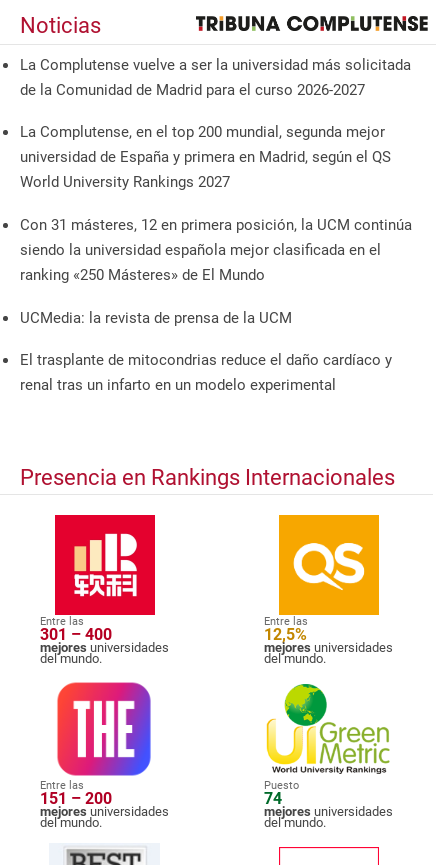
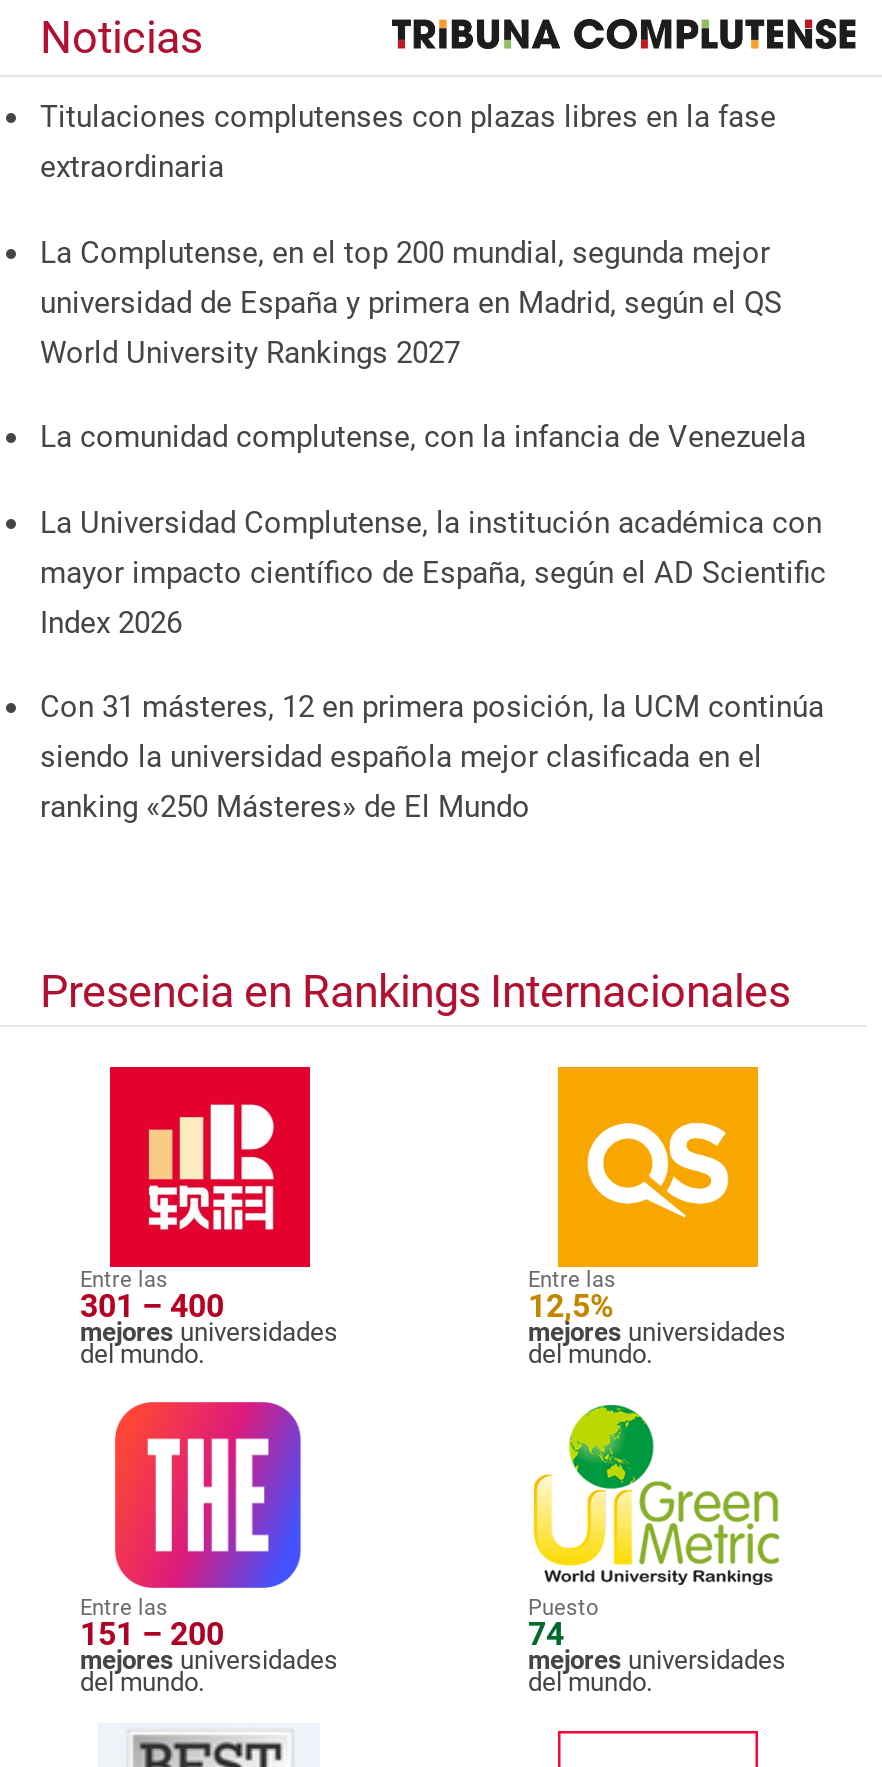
- La Complutense vuelve a ser la universidad más solicitada
- de la Comunidad de Madrid para el curso 2026-2027
+ Titulaciones complutenses con plazas libres en la fase
+ extraordinaria

+ La comunidad complutense, con la infancia de Venezuela
+ La Universidad Complutense, la institución académica con
+ mayor impacto científico de España, según el AD Scientific
+ Index 2026

moved down: Con 31 másteres, 12 en primera posición, la UCM continúa | siendo la universidad española mejor clasificada en el | ranking «250 Másteres» de El Mundo

- UCMedia: la revista de prensa de la UCM
- El trasplante de mitocondrias reduce el daño cardíaco y
- renal tras un infarto en un modelo experimental
